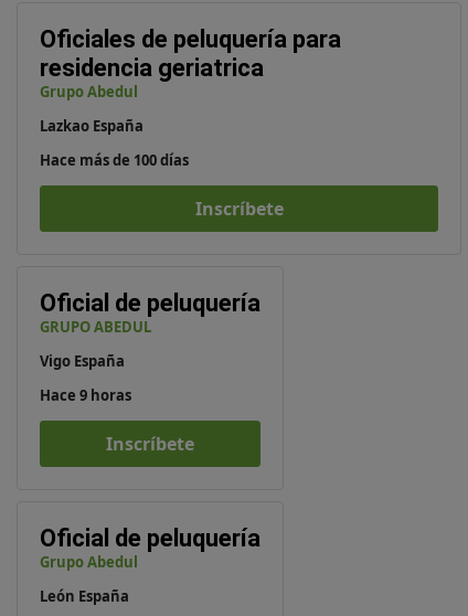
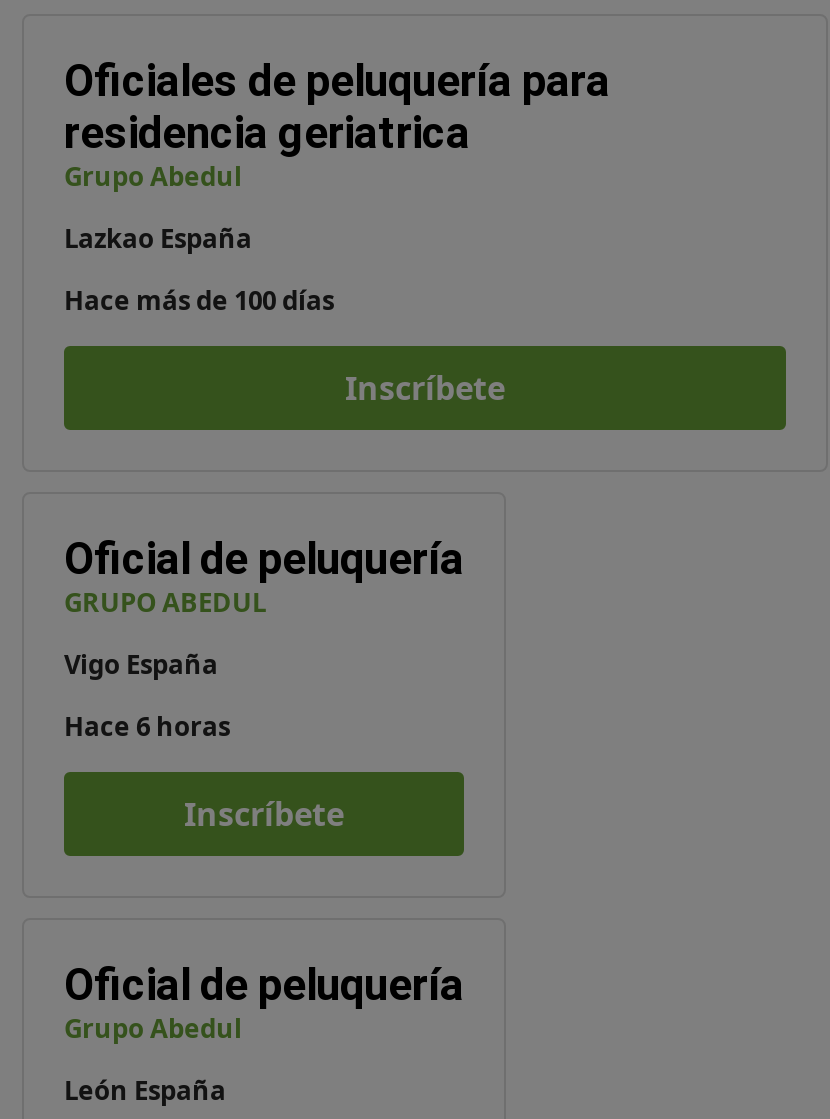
- Hace 9 horas
+ Hace 6 horas
